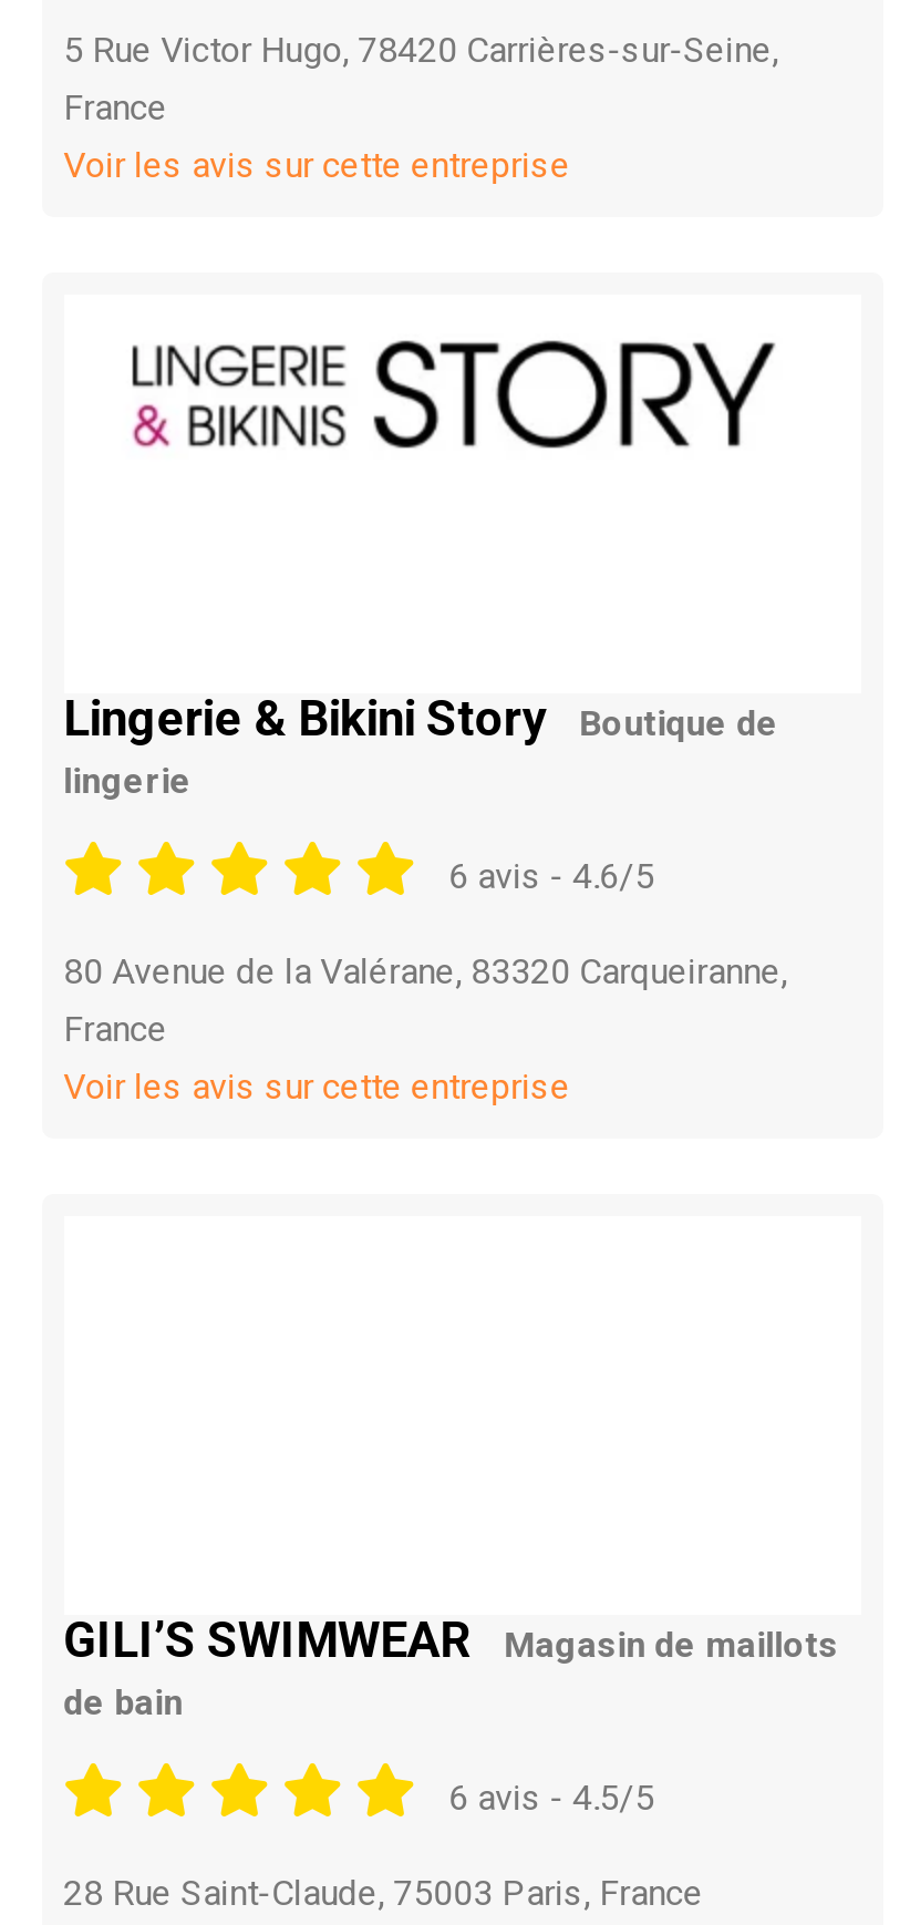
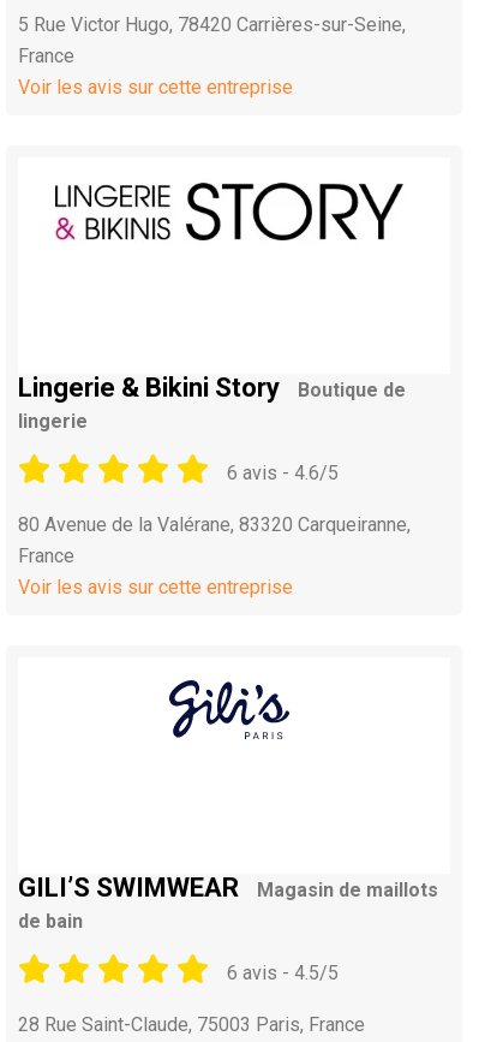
+ [image]
